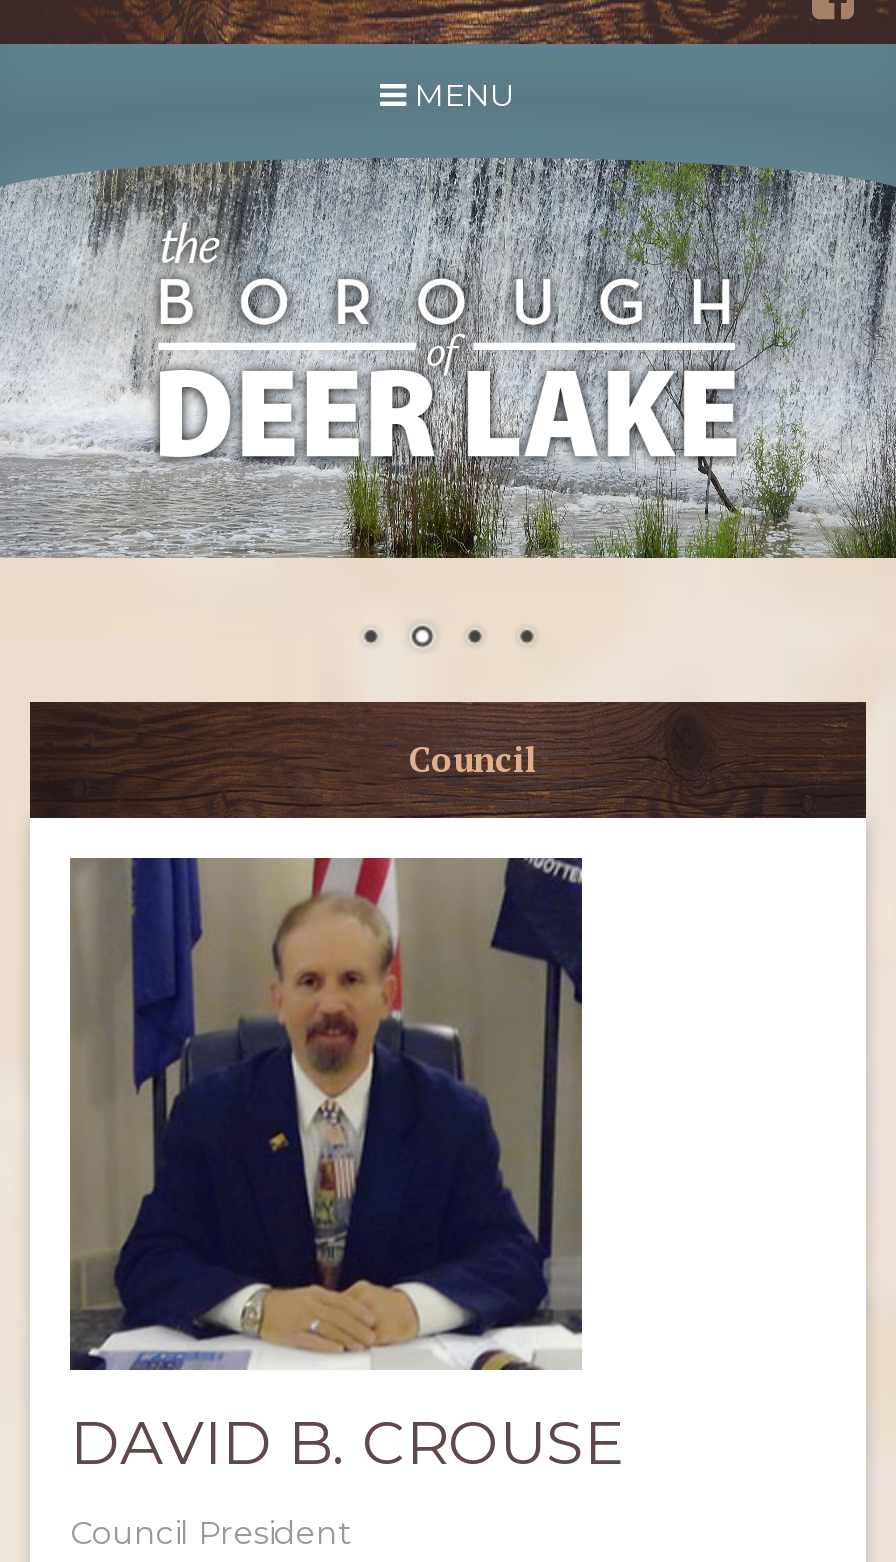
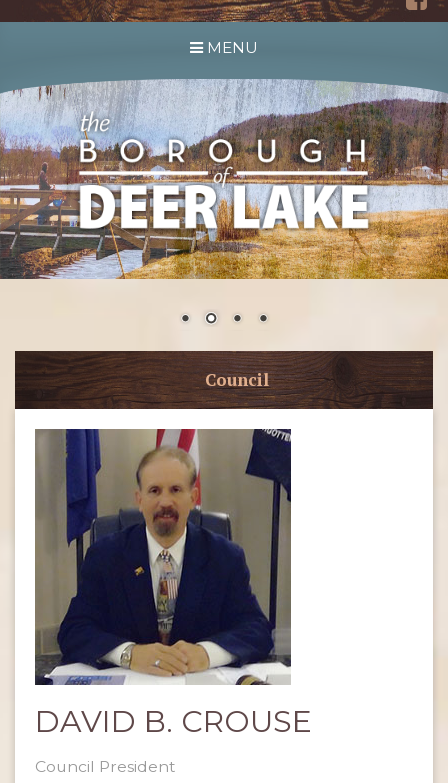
- [image]
+ [image]
